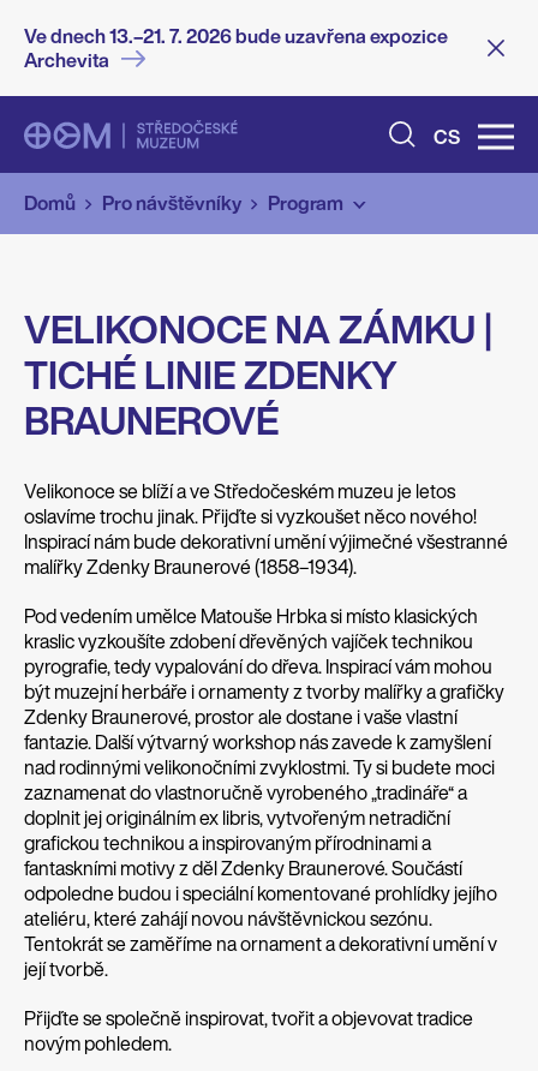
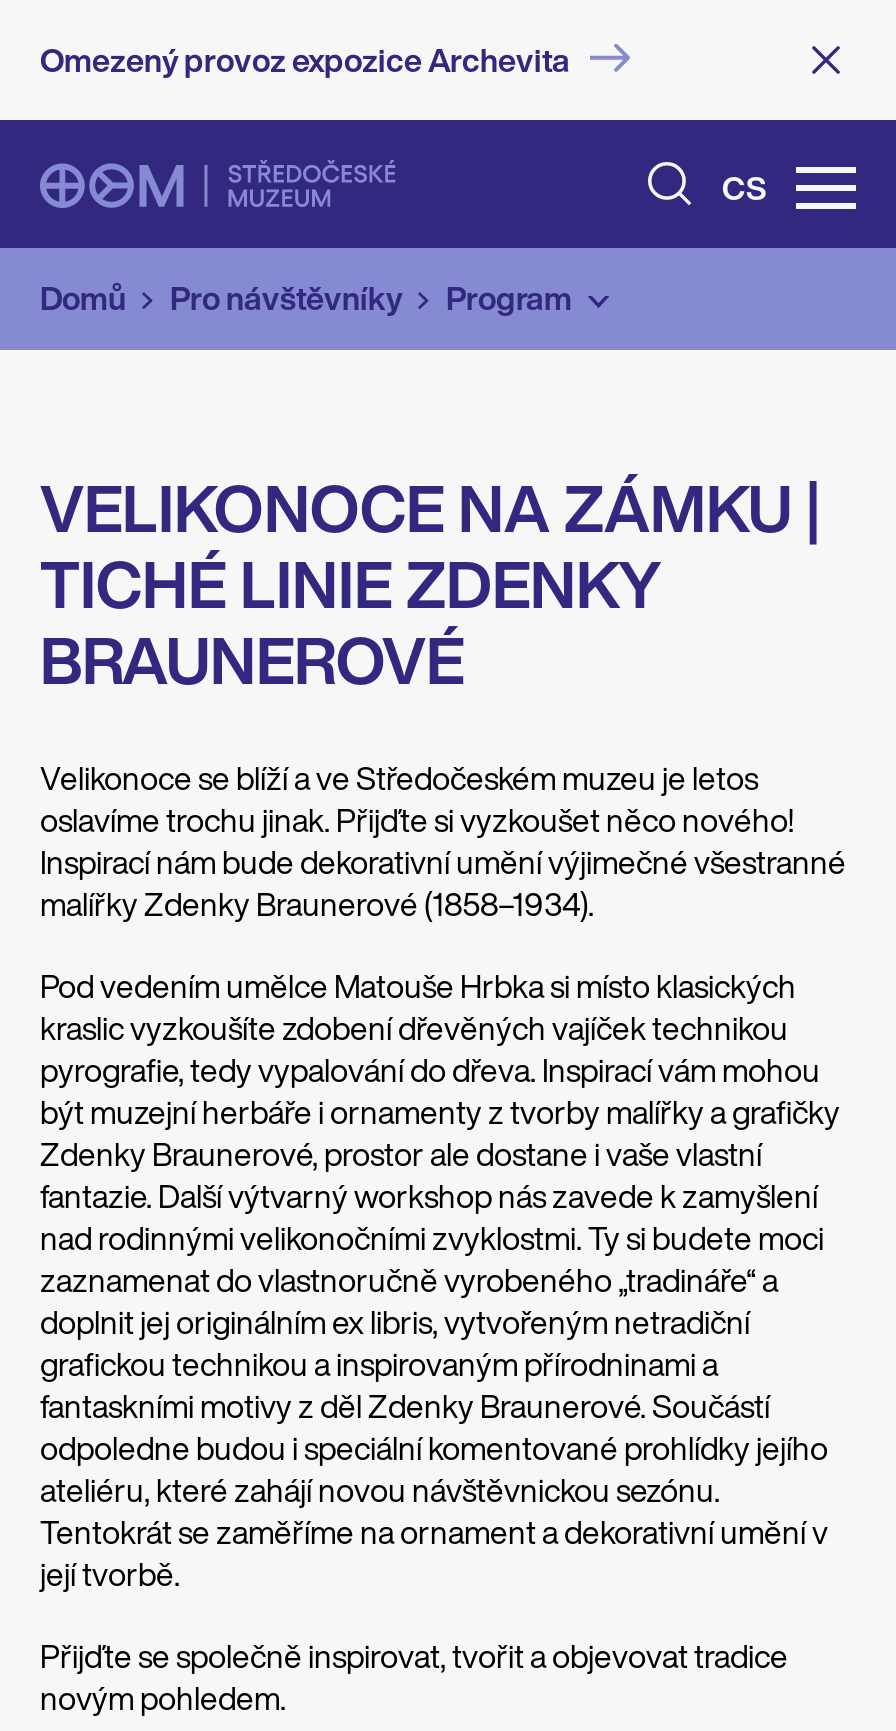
- Ve dnech 13.–21. 7. 2026 bude uzavřena expozice
- Archevita
+ Omezený provoz expozice Archevita
